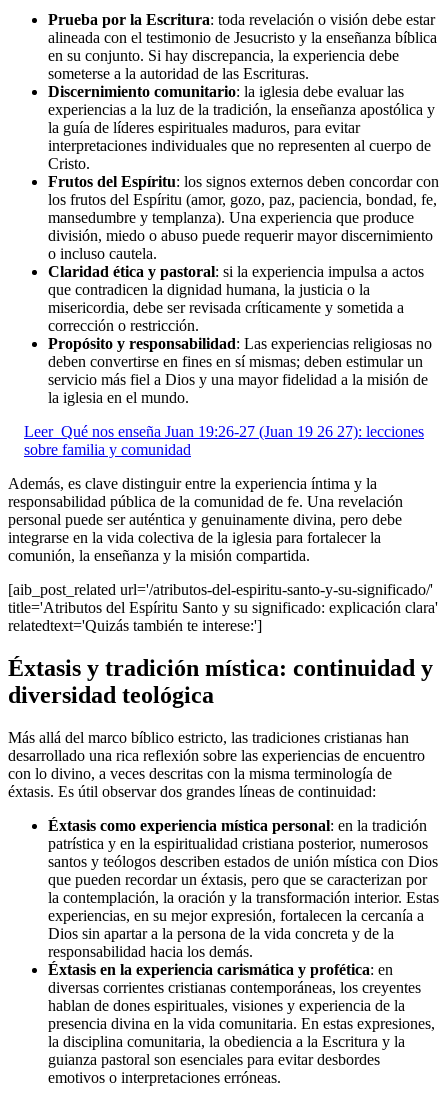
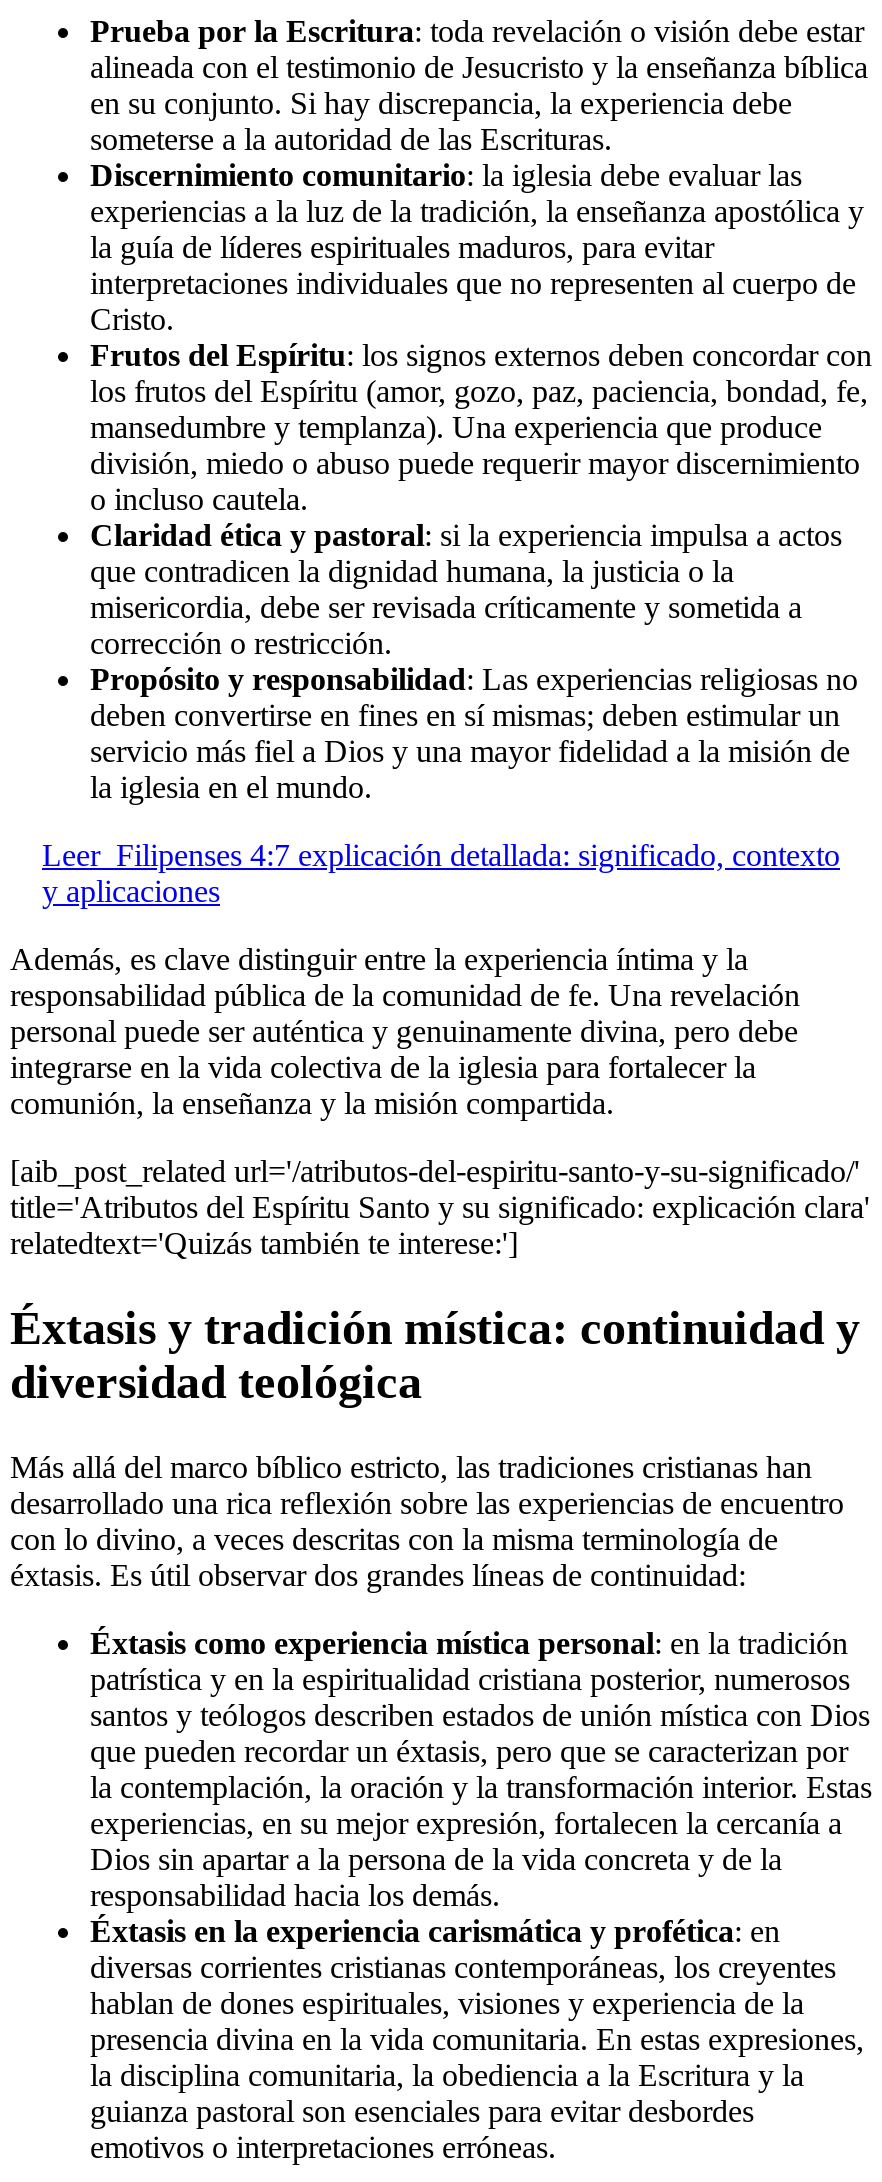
- Leer Qué nos enseña Juan 19:26-27 (Juan 19 26 27): lecciones
- sobre familia y comunidad
+ Leer Filipenses 4:7 explicación detallada: significado, contexto
+ y aplicaciones
